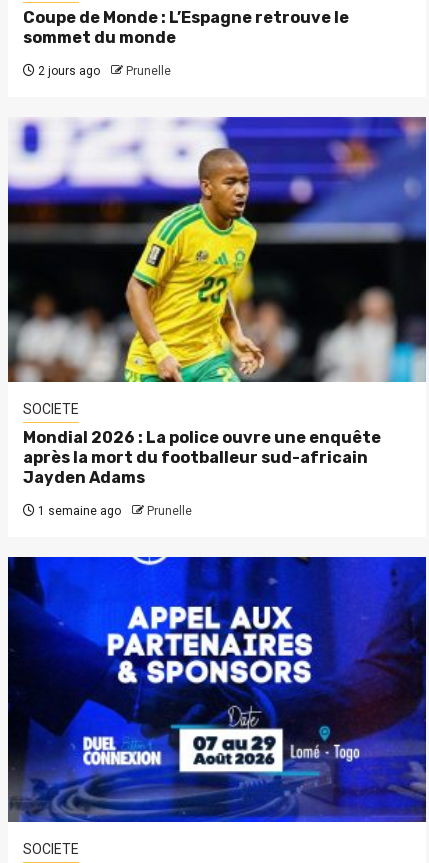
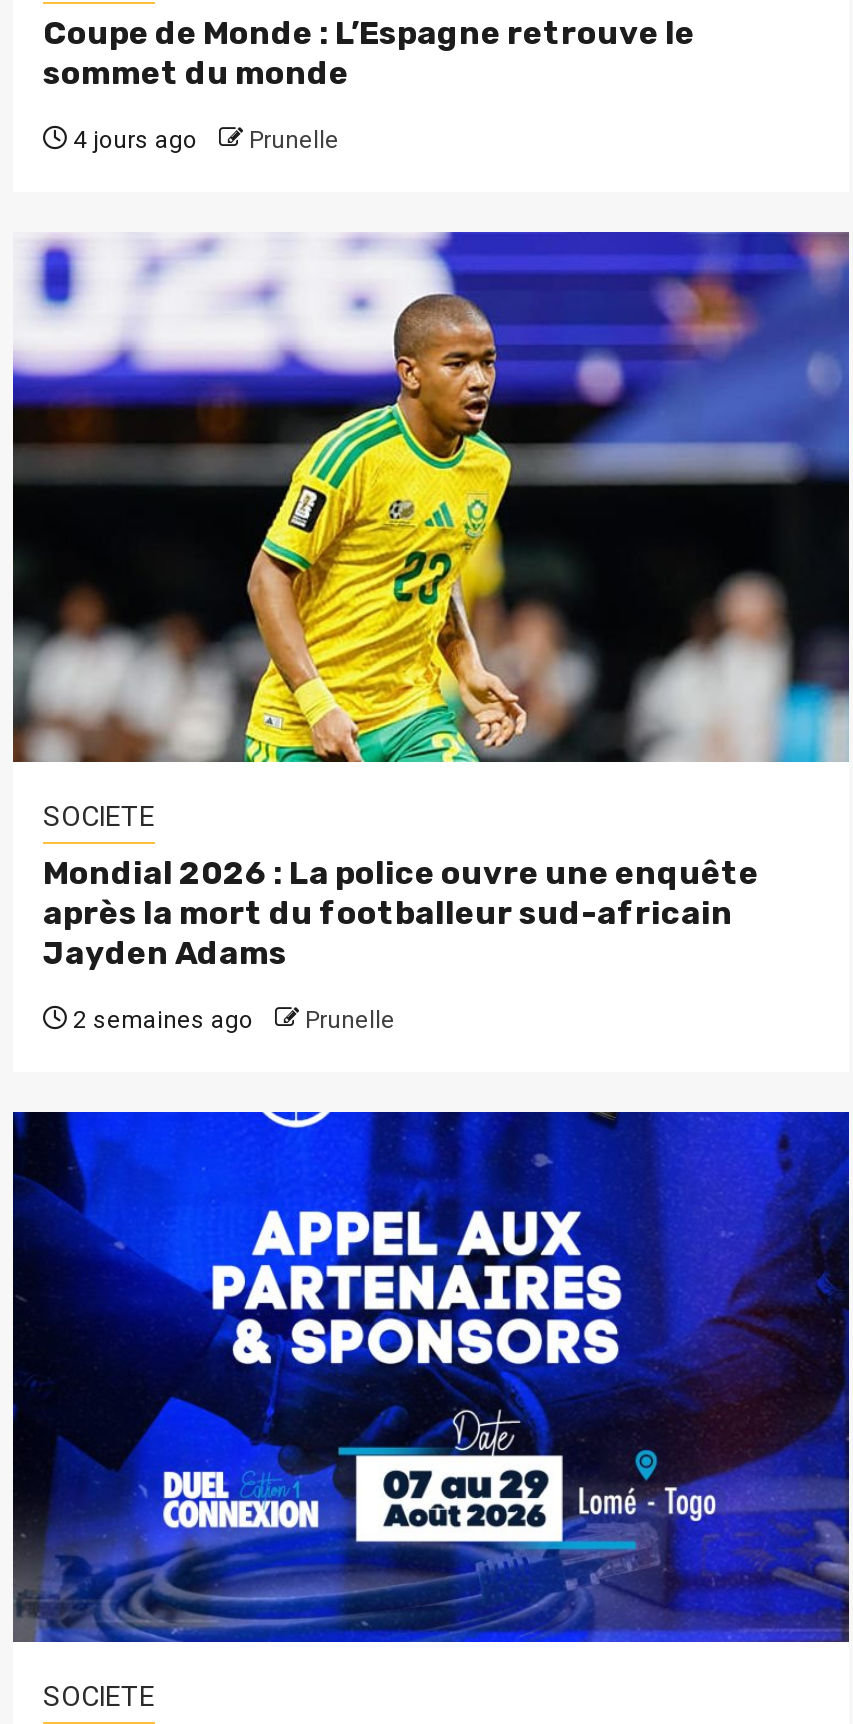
- 2 jours ago Prunelle
+ 4 jours ago Prunelle

- 1 semaine ago Prunelle
+ 2 semaines ago Prunelle
